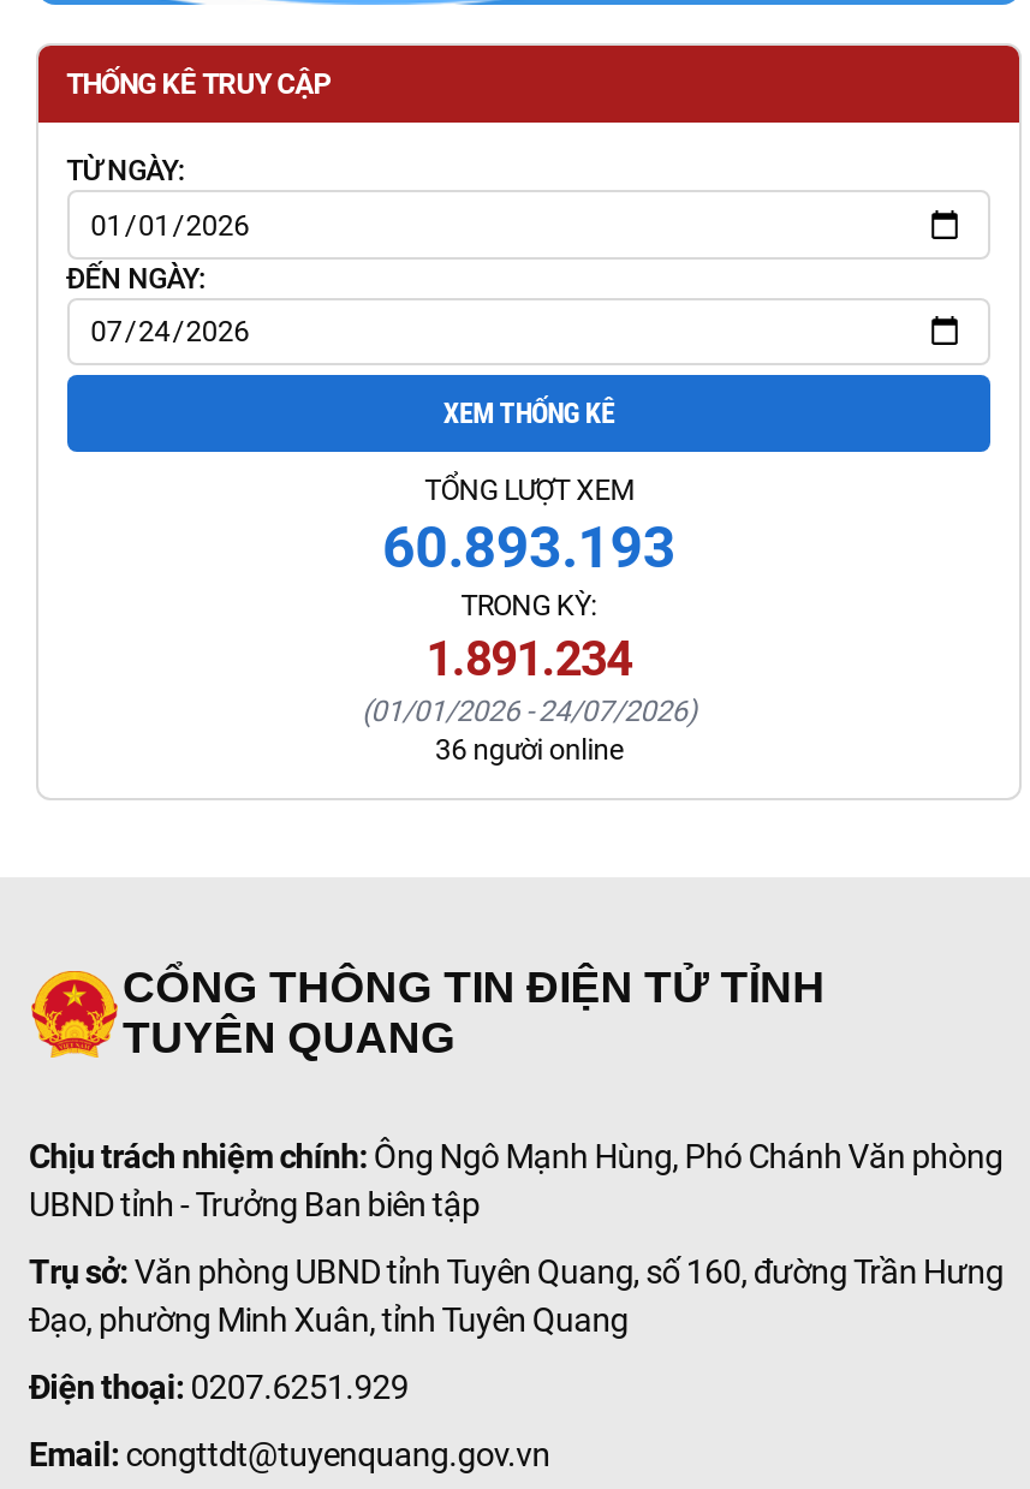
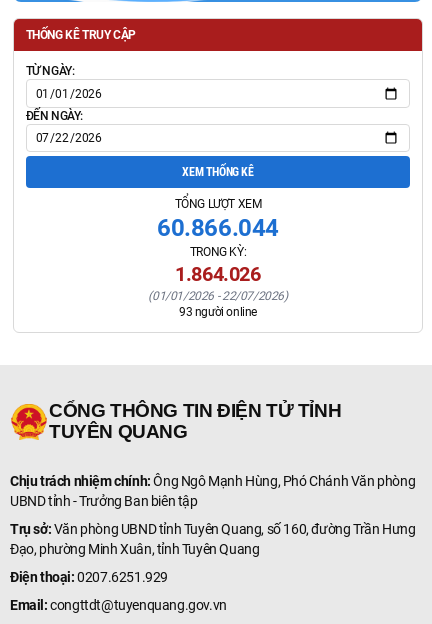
- 60.893.193
+ 60.866.044

- 1.891.234
+ 1.864.026

- (01/01/2026 -24/07/2026)
+ (01/01/2026 -22/07/2026)

- 36 người online
+ 93 người online
